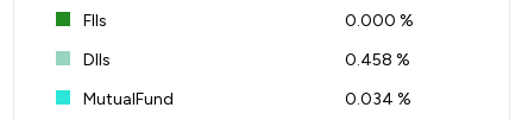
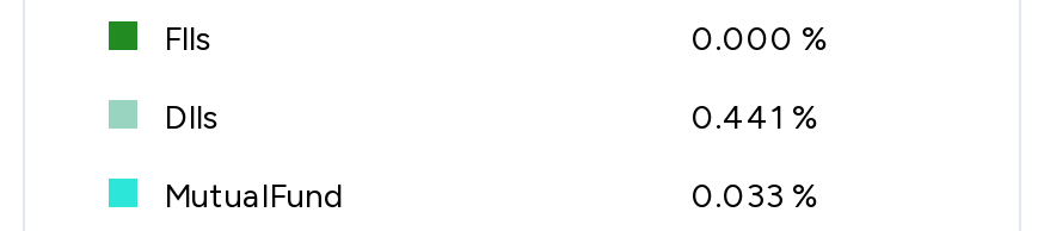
- 0.458 %
+ 0.441 %

- 0.034 %
+ 0.033 %
